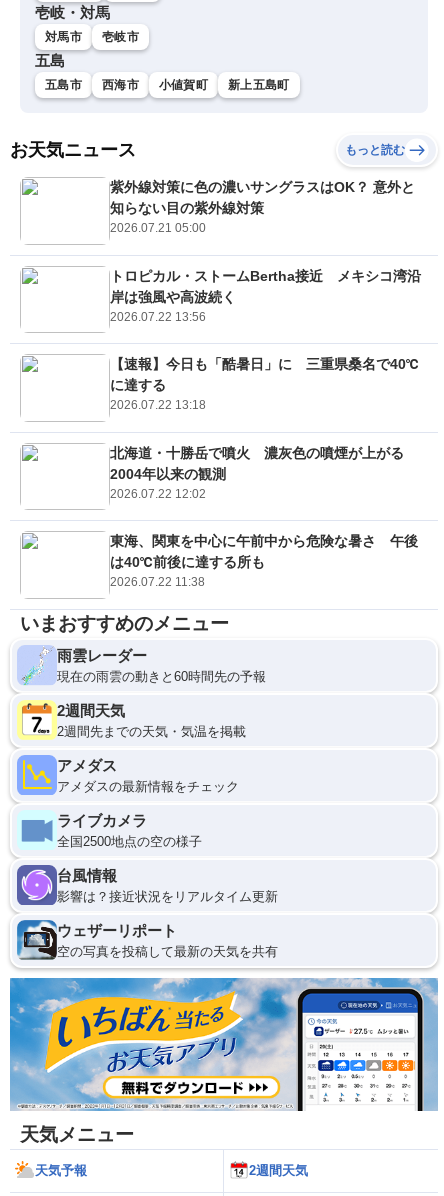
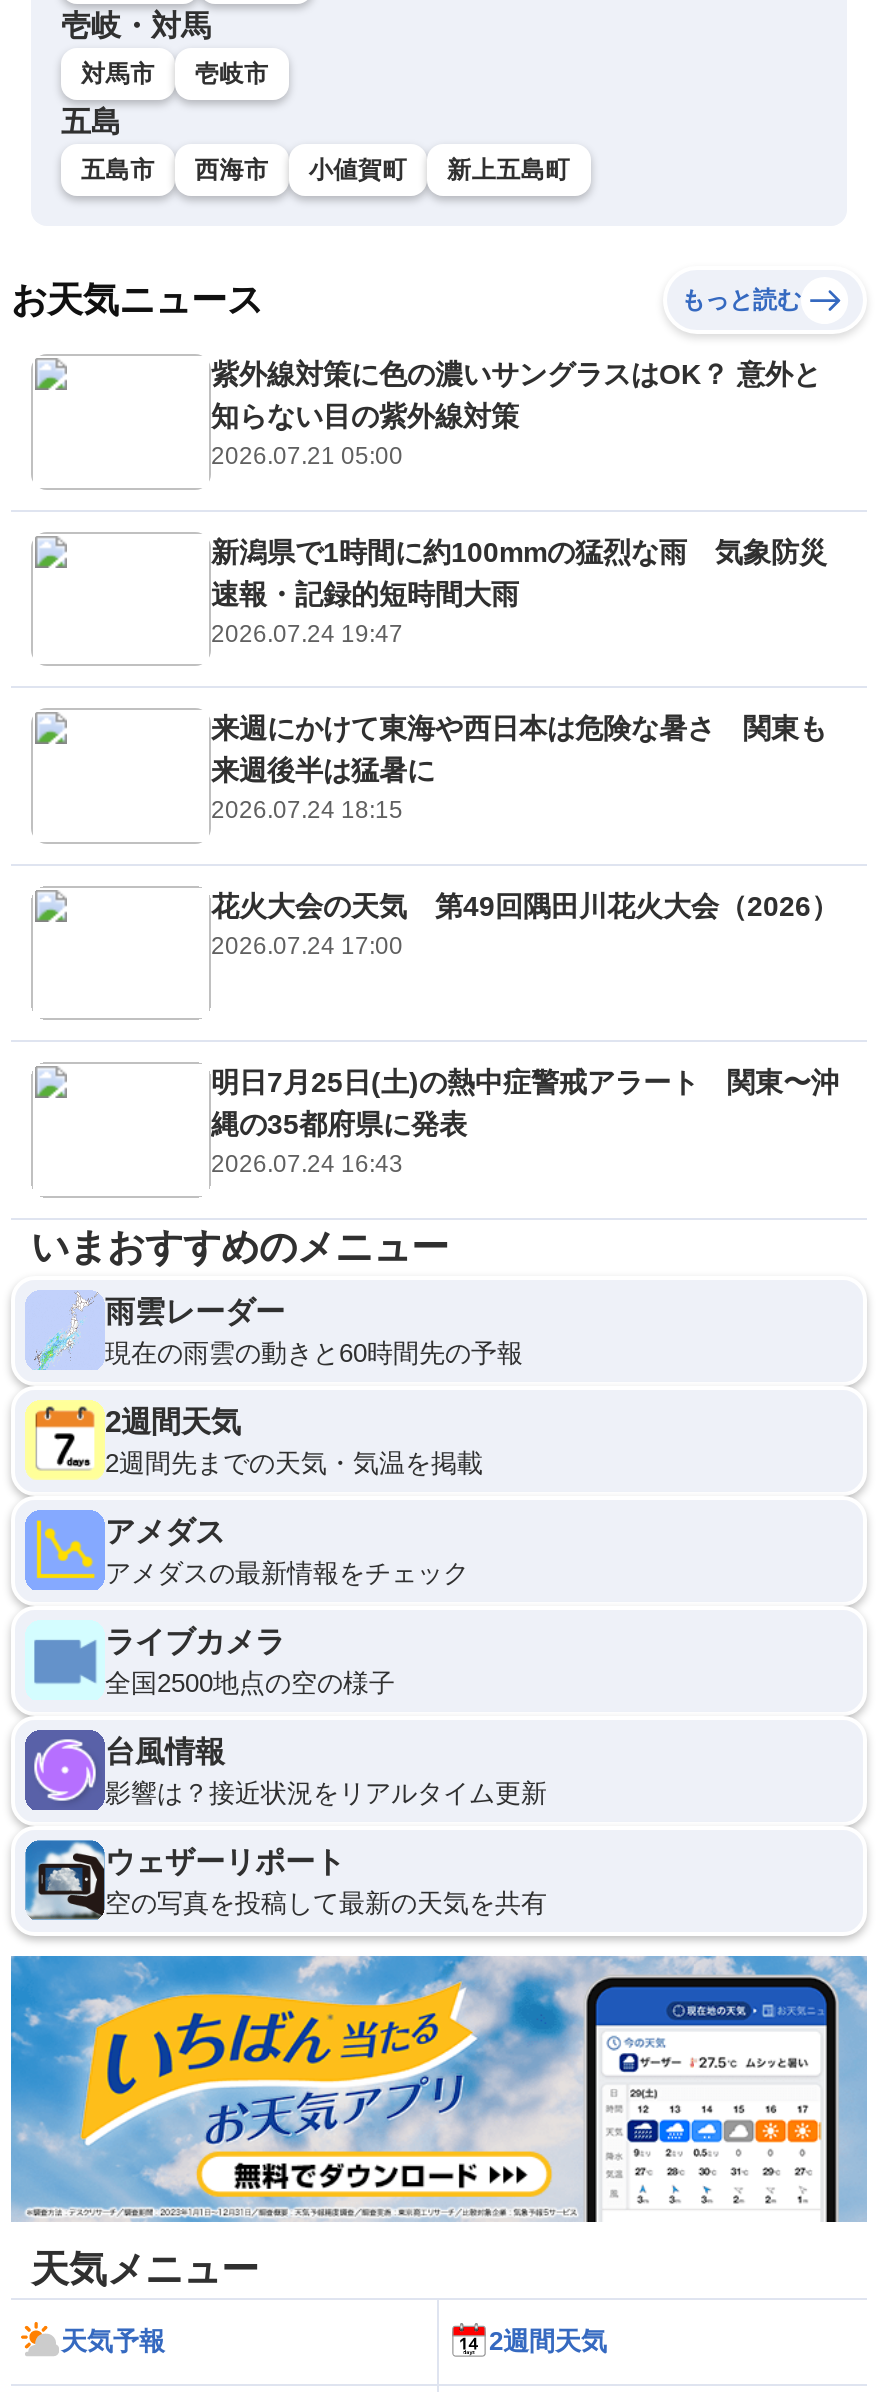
- トロピカル・ストームBertha接近 メキシコ湾沿
- 岸は強風や高波続く
- 2026.07.22 13:56
+ 新潟県で1時間に約100mmの猛烈な雨 気象防災
+ 速報・記録的短時間大雨
+ 2026.07.24 19:47

- 【速報】今日も「酷暑日」に 三重県桑名で40℃
- に達する
- 2026.07.22 13:18
+ 来週にかけて東海や西日本は危険な暑さ 関東も
+ 来週後半は猛暑に
+ 2026.07.24 18:15

- 北海道・十勝岳で噴火 濃灰色の噴煙が上がる
- 2004年以来の観測
- 2026.07.22 12:02
+ 花火大会の天気 第49回隅田川花火大会（2026）
+ 2026.07.24 17:00

- 東海、関東を中心に午前中から危険な暑さ 午後
- は40℃前後に達する所も
- 2026.07.22 11:38
+ 明日7月25日(土)の熱中症警戒アラート 関東〜沖
+ 縄の35都府県に発表
+ 2026.07.24 16:43
